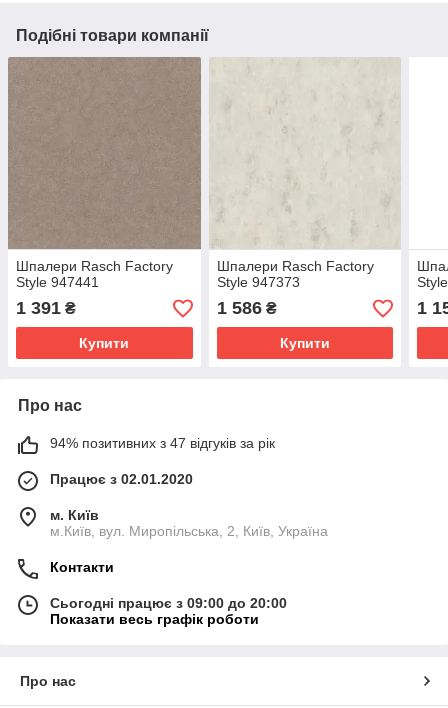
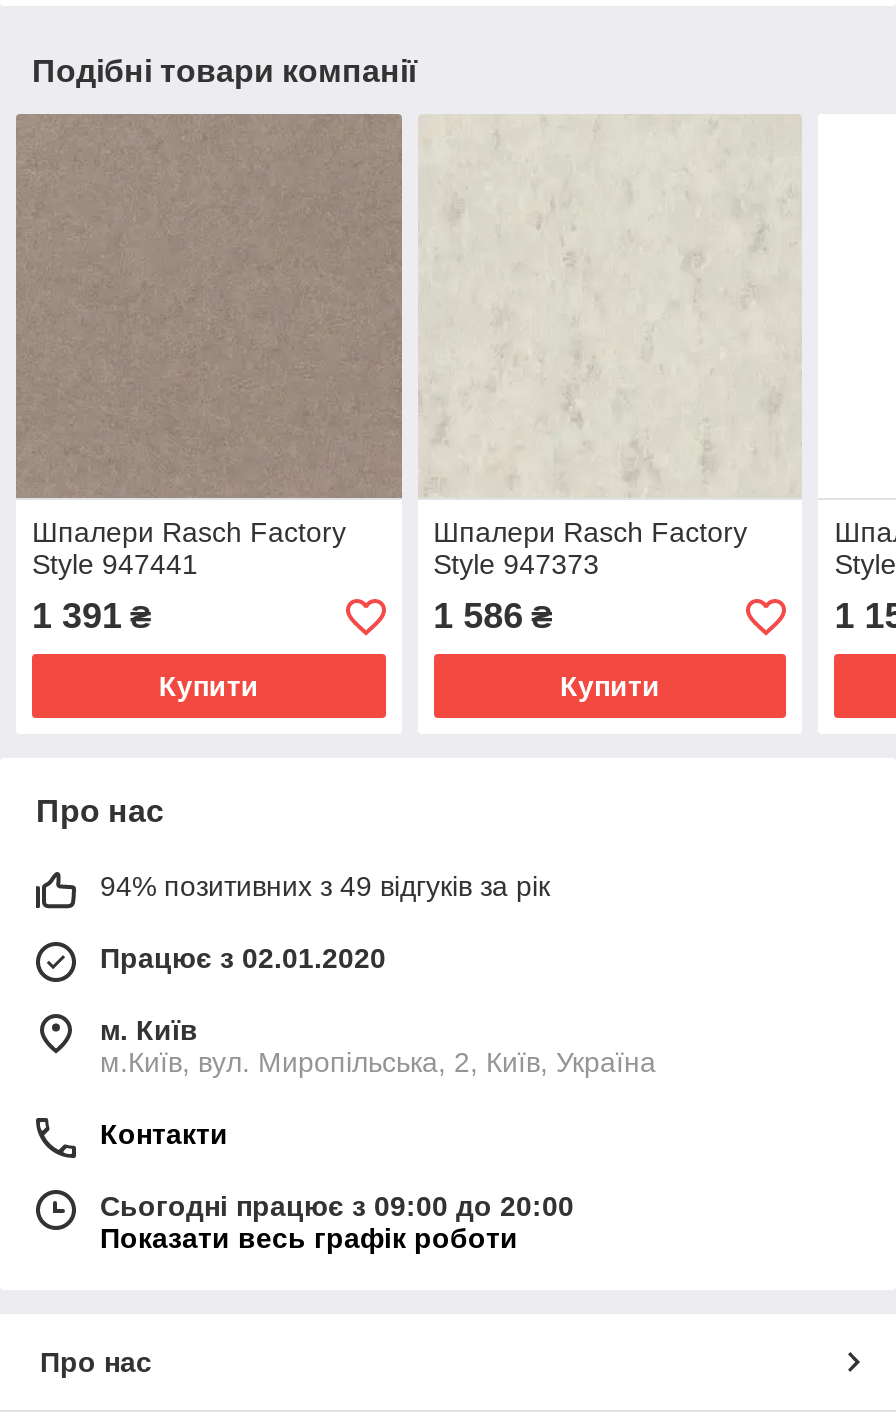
- 94% позитивних з 47 відгуків за рік
+ 94% позитивних з 49 відгуків за рік
